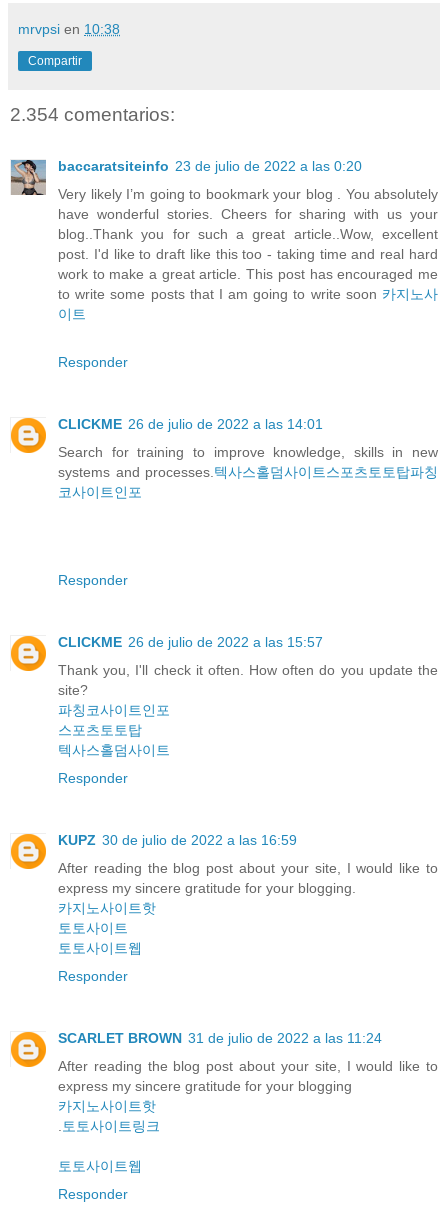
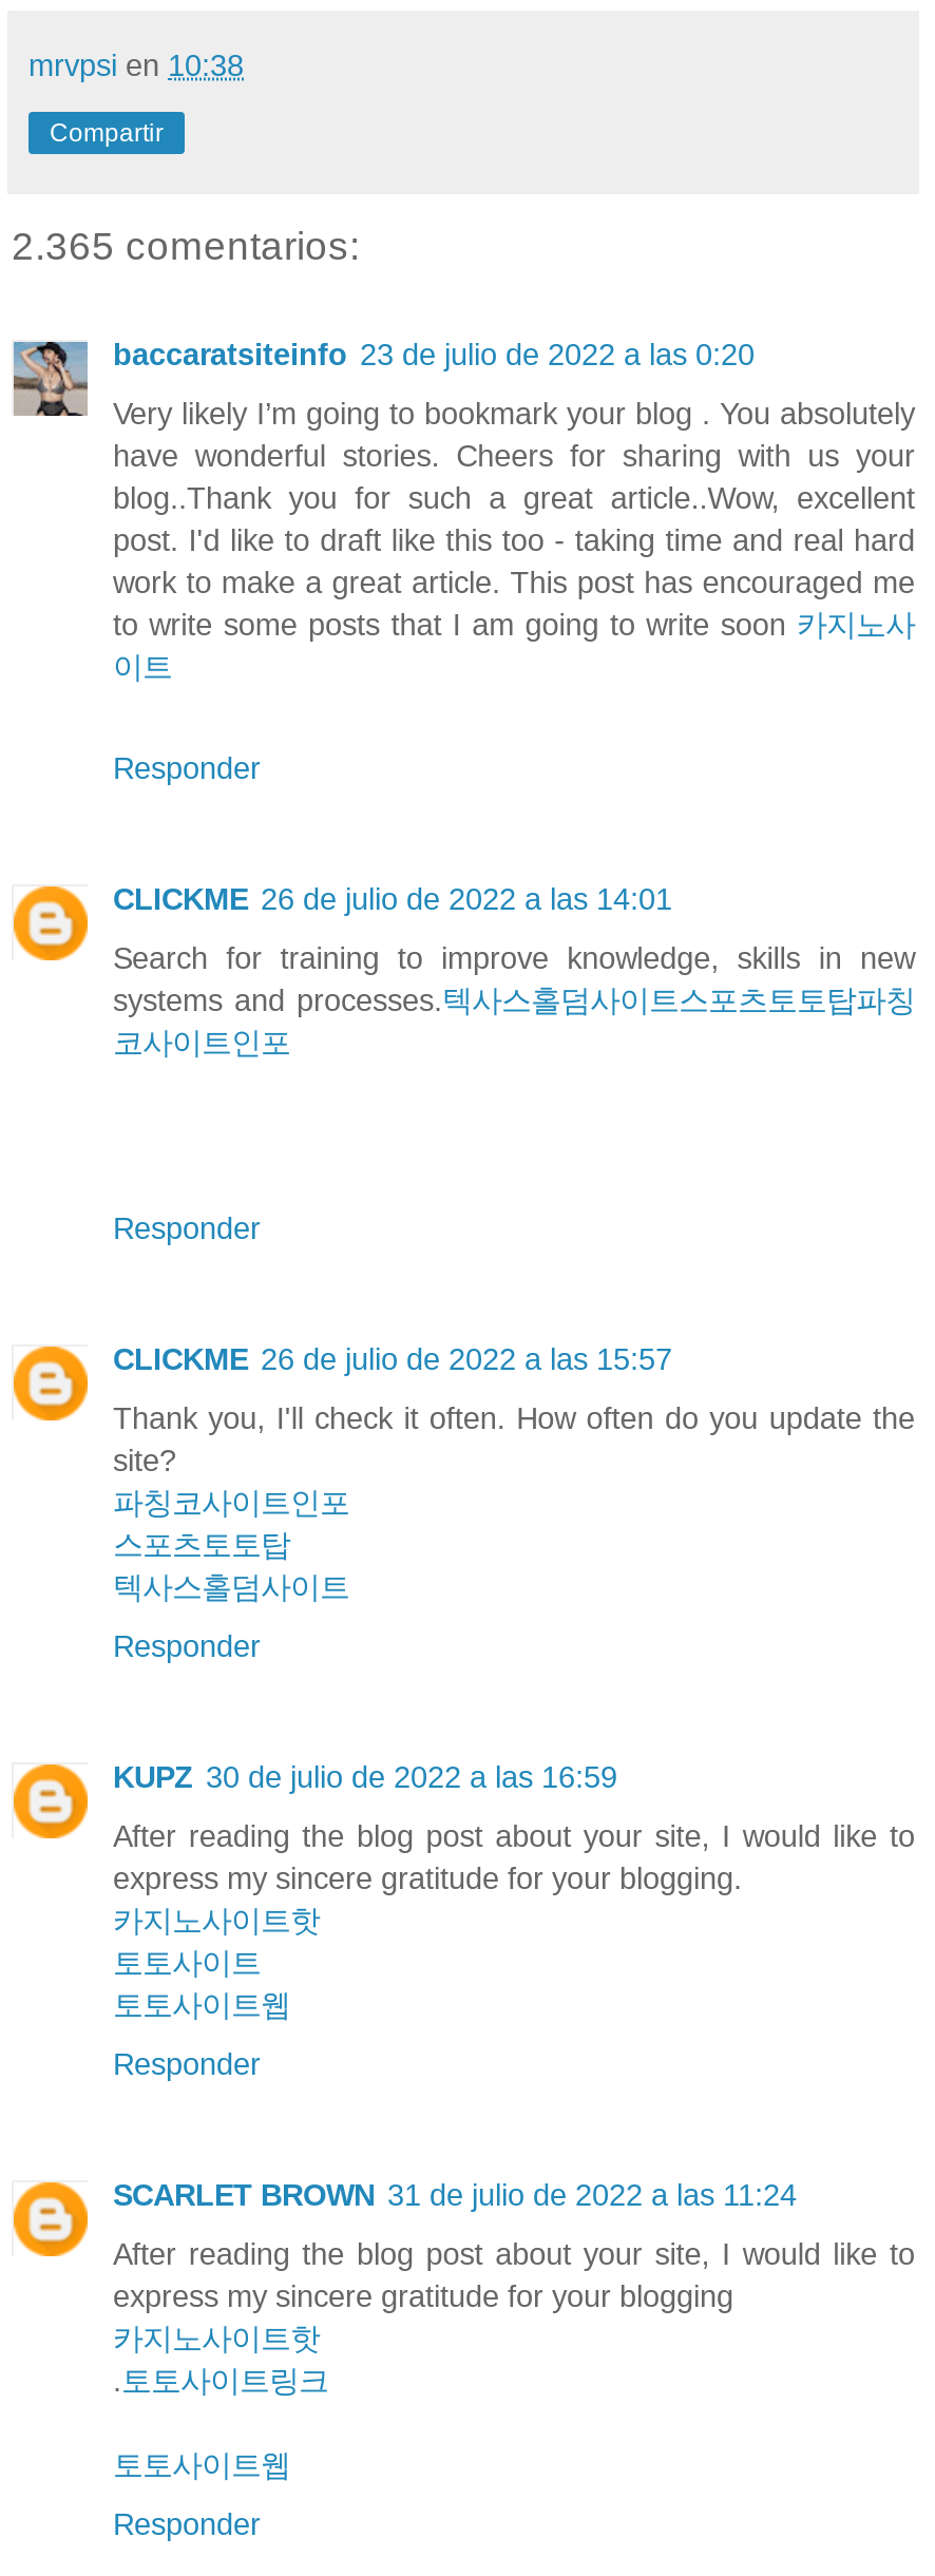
- 2.354 comentarios:
+ 2.365 comentarios:
